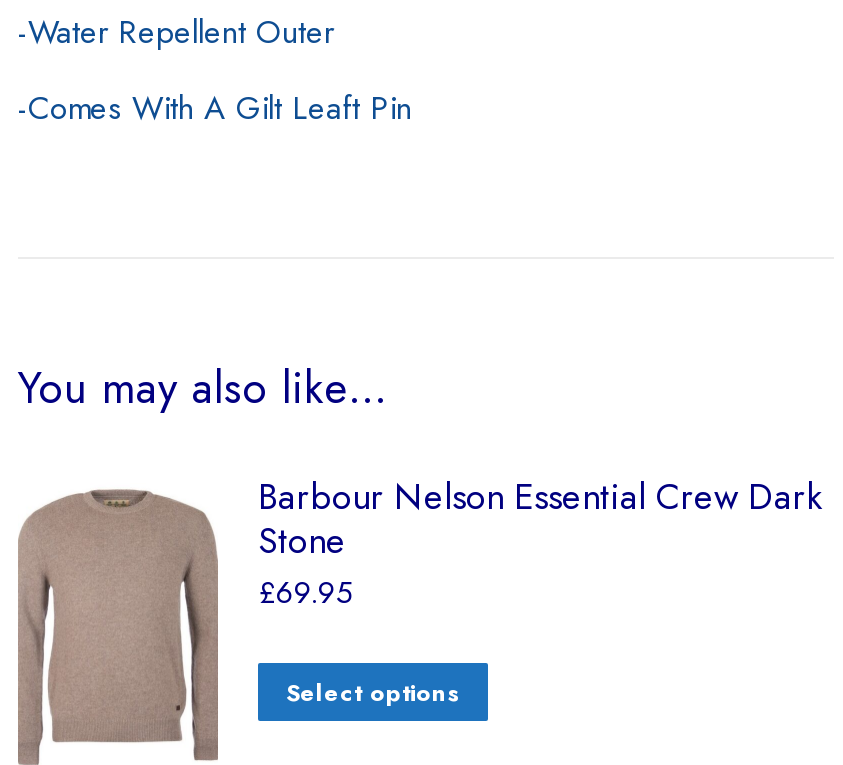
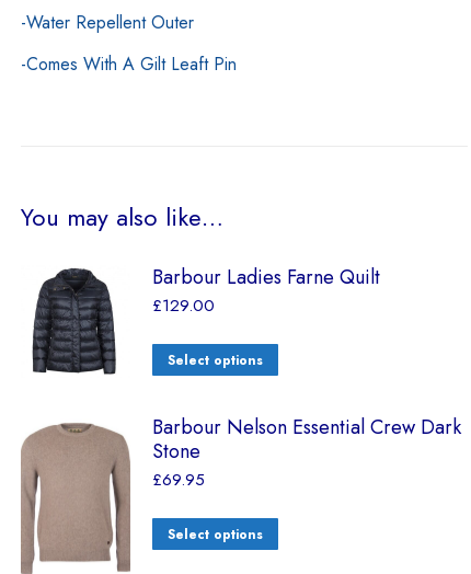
+ [image]
+ Barbour Ladies Farne Quilt
+ £129.00
+ Select options
